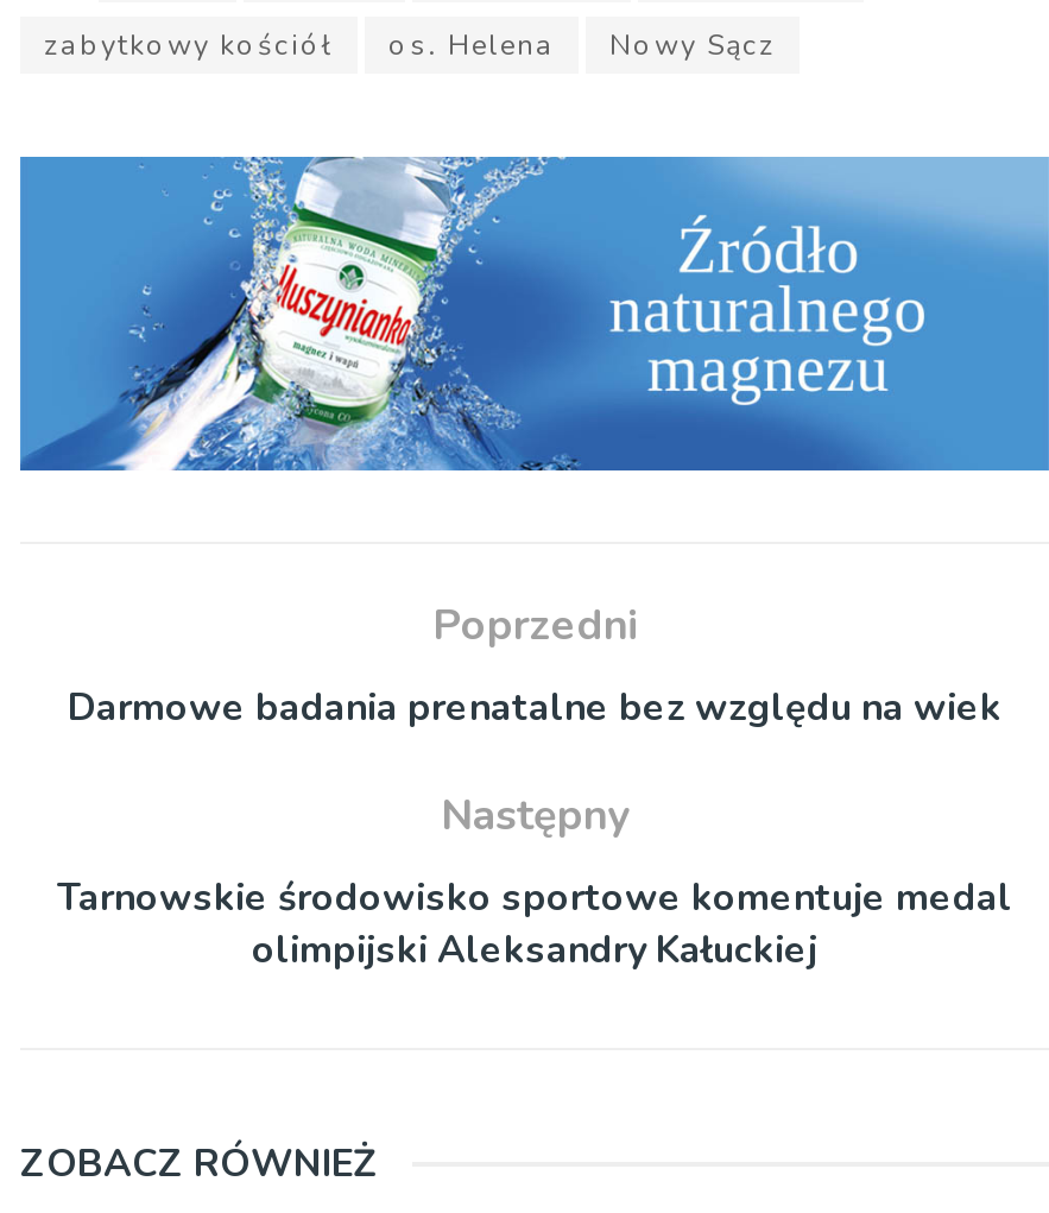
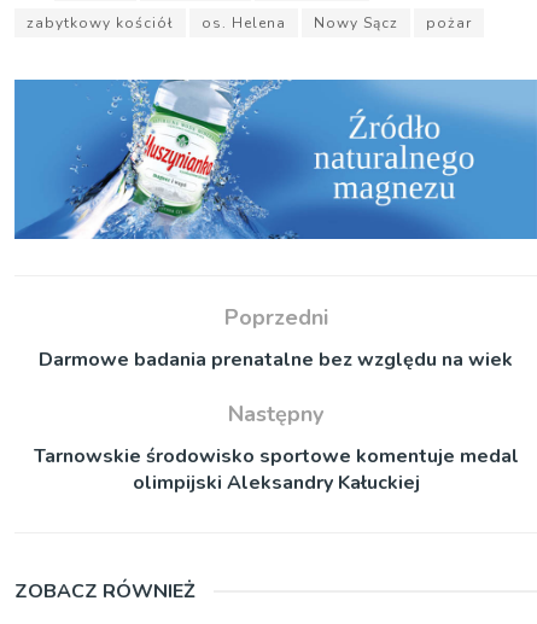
+ pożar
